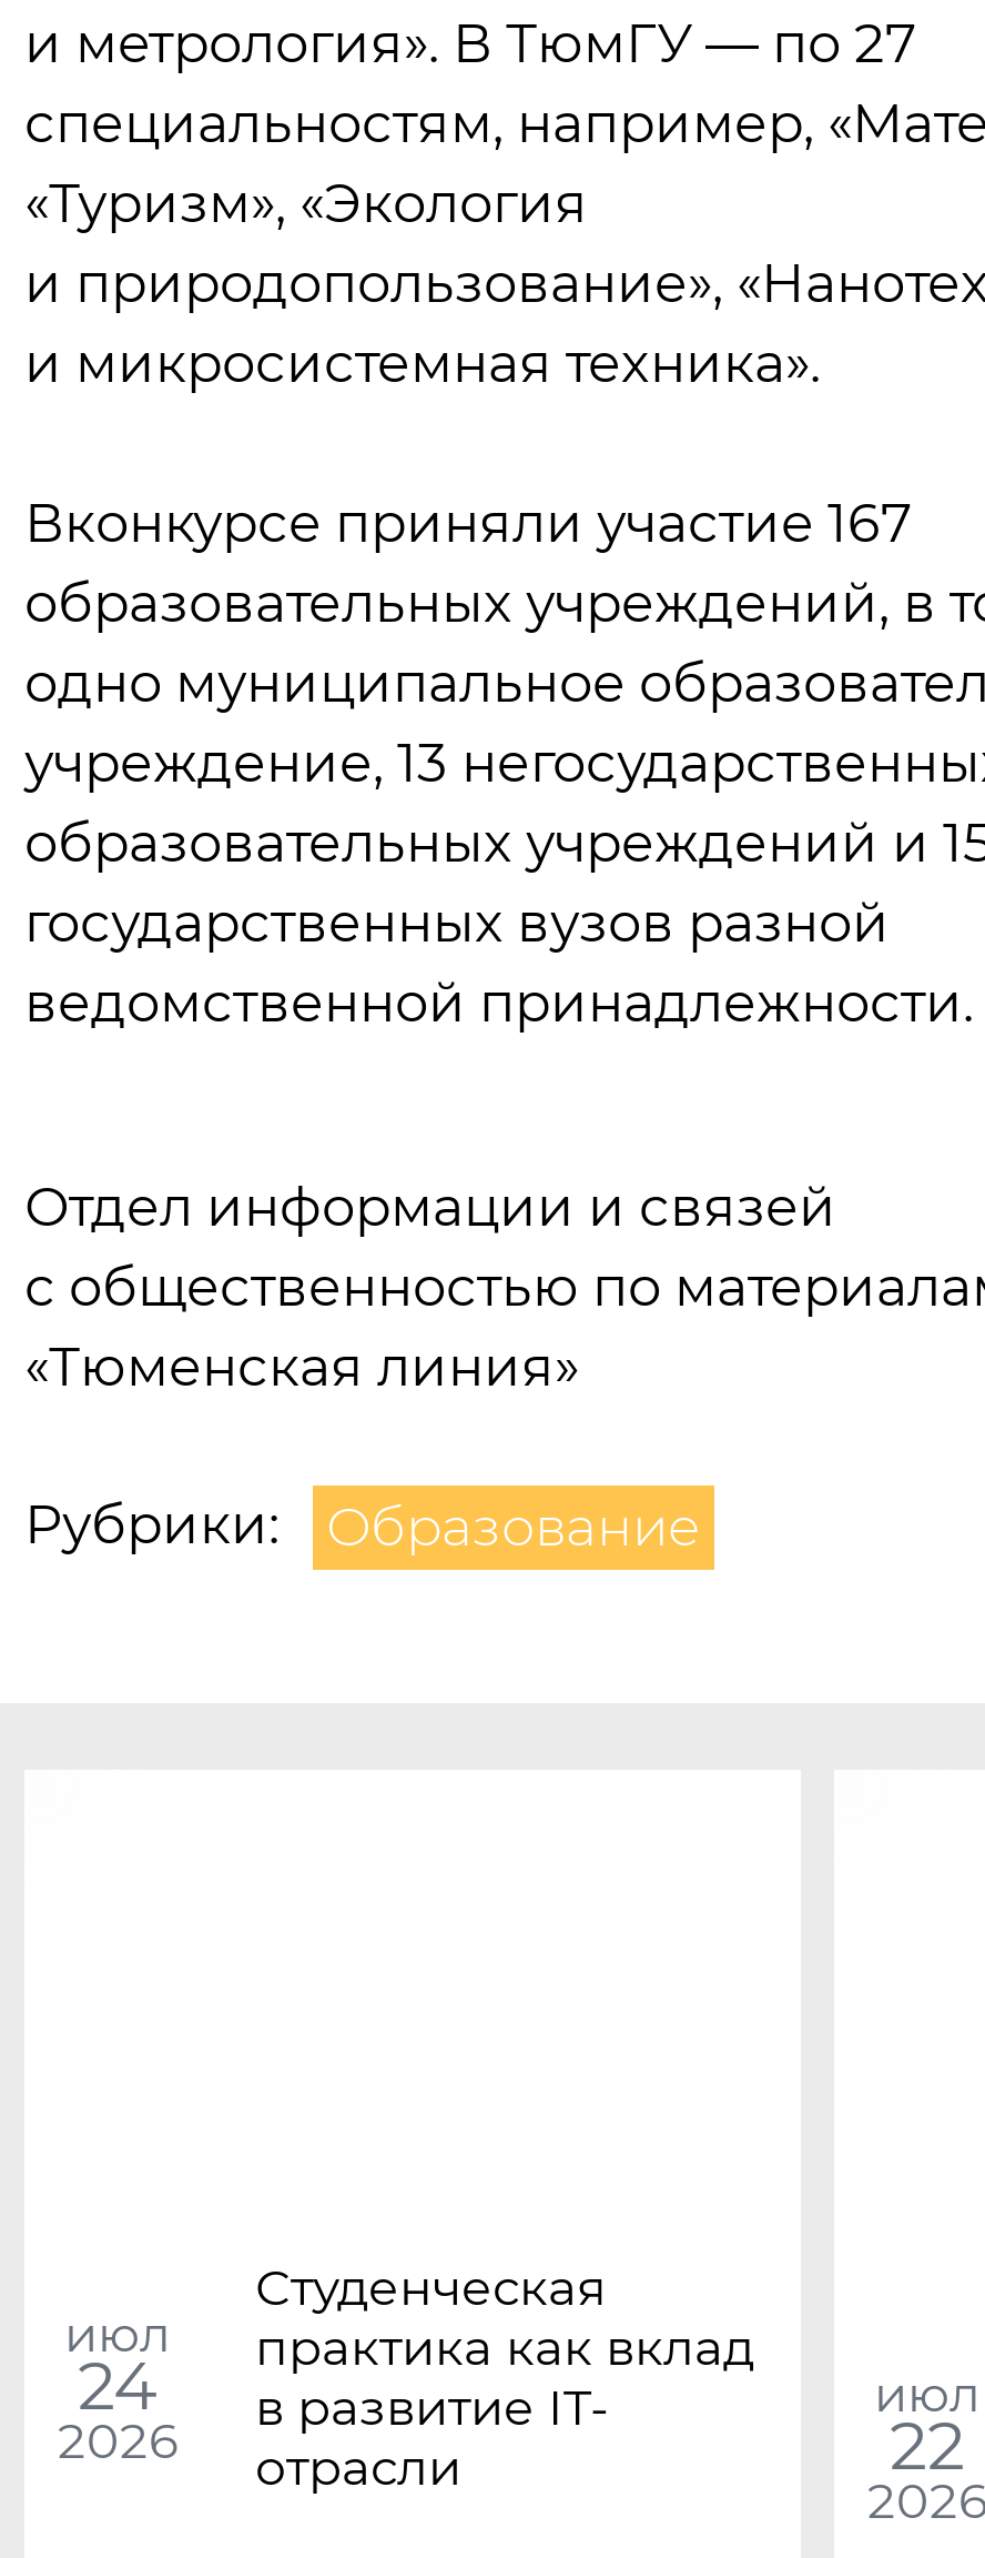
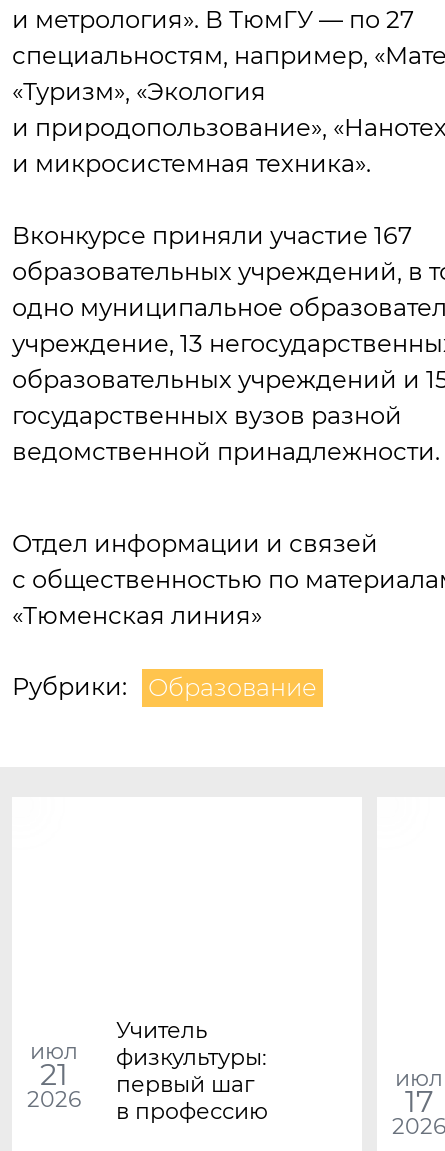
- Студенческая
- практика как вклад
- в развитие IT-
- отрасли
+ Учитель
+ физкультуры:
+ первый шаг
+ в профессию

- 24
+ 21

- 22
+ 17
